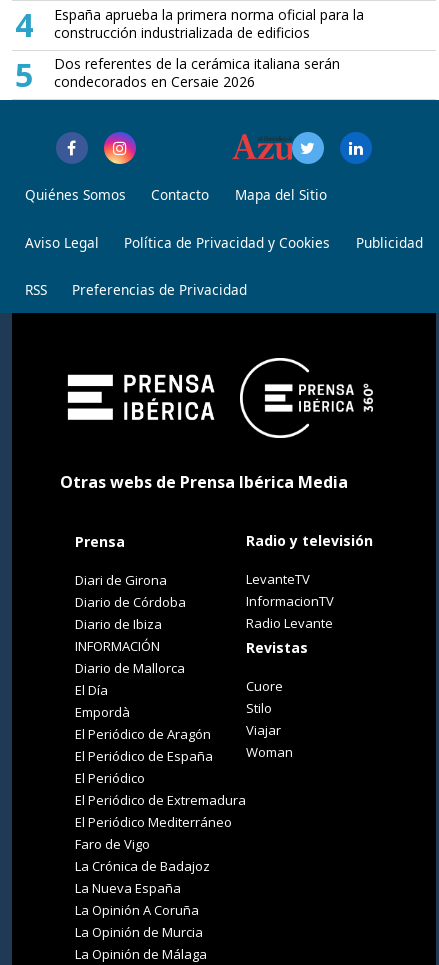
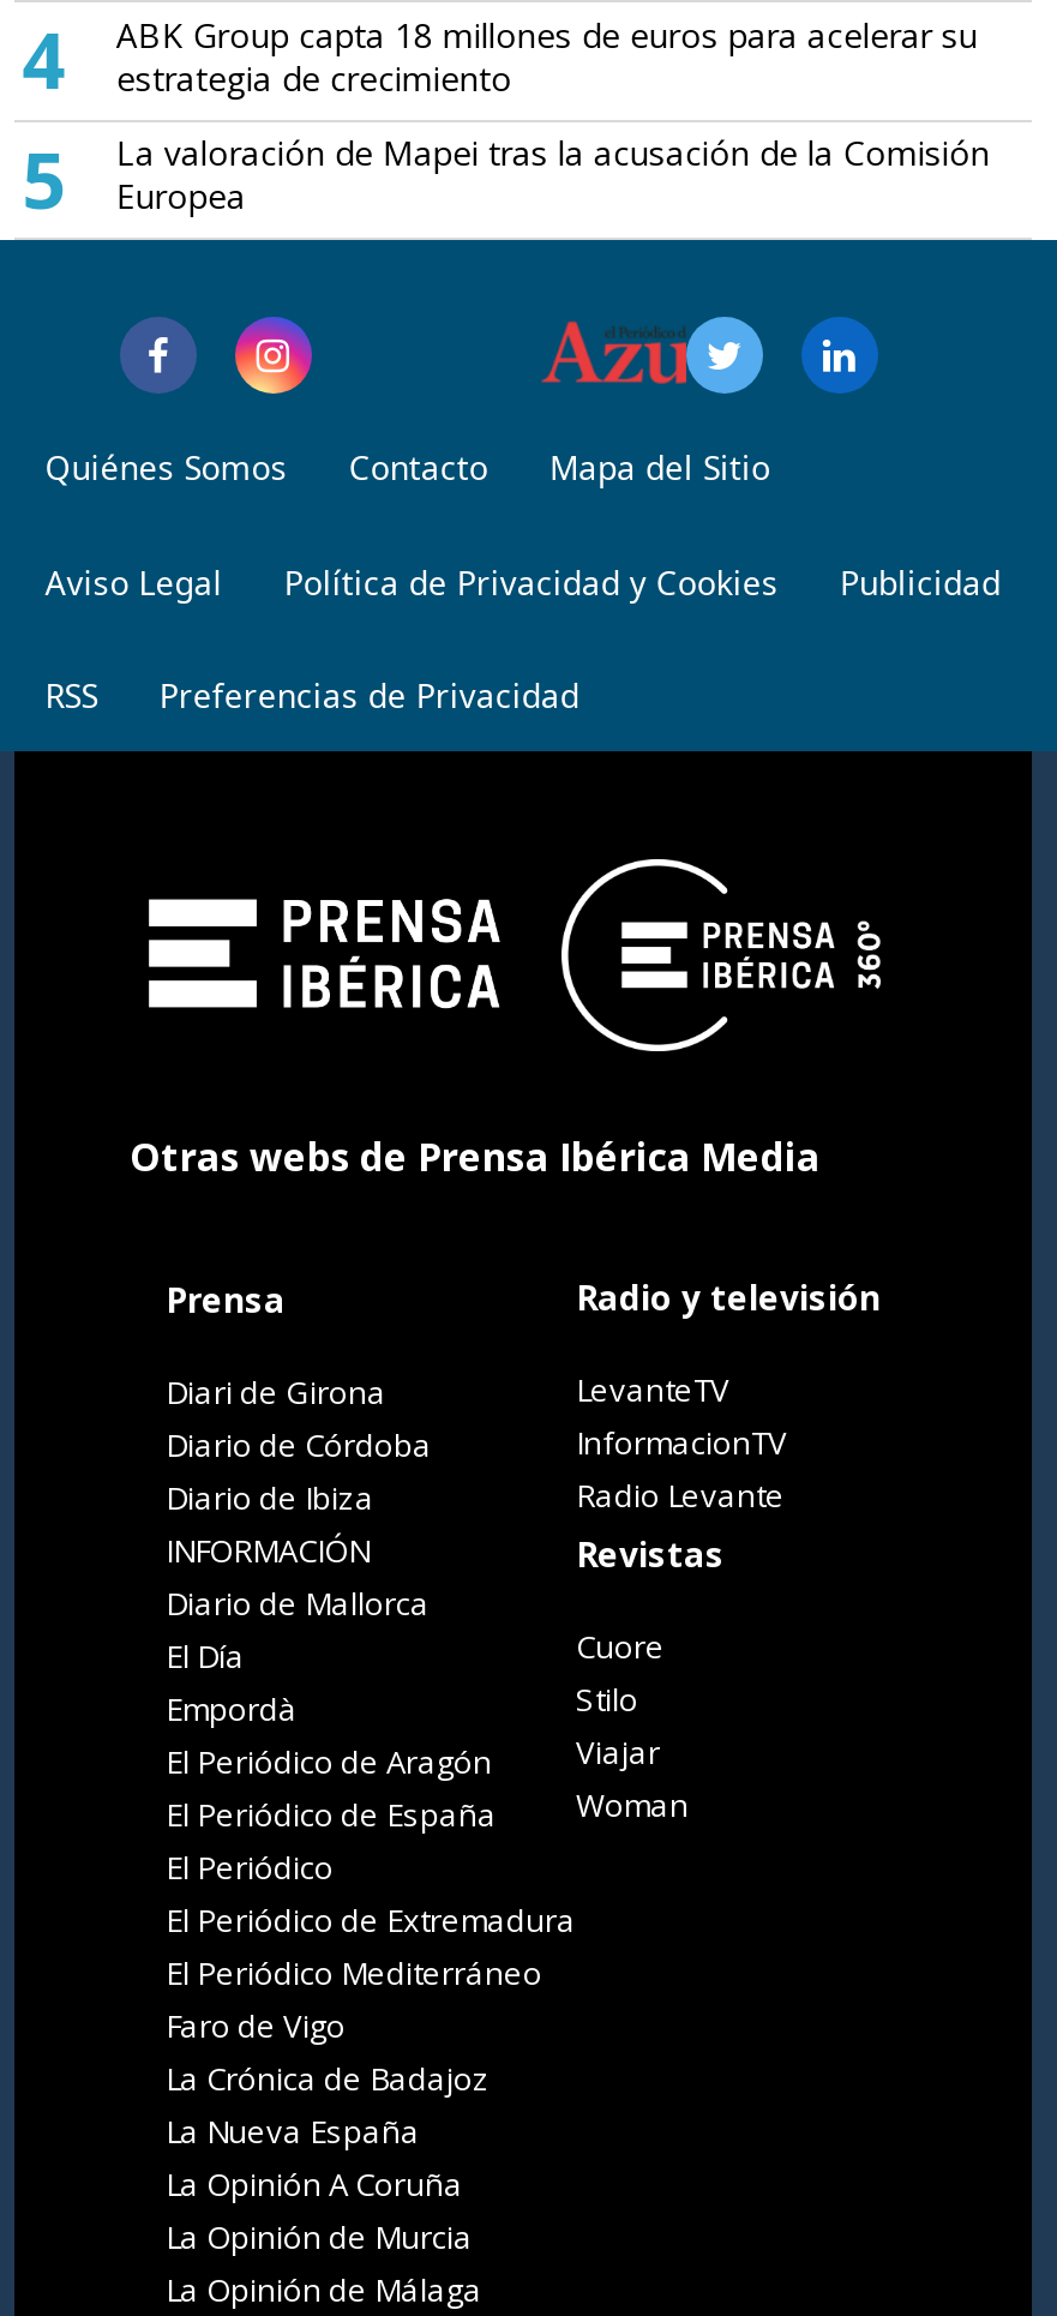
- España aprueba la primera norma oficial para la
- construcción industrializada de edificios
+ ABK Group capta 18 millones de euros para acelerar su
+ estrategia de crecimiento

- Dos referentes de la cerámica italiana serán
- condecorados en Cersaie 2026
+ La valoración de Mapei tras la acusación de la Comisión
+ Europea
